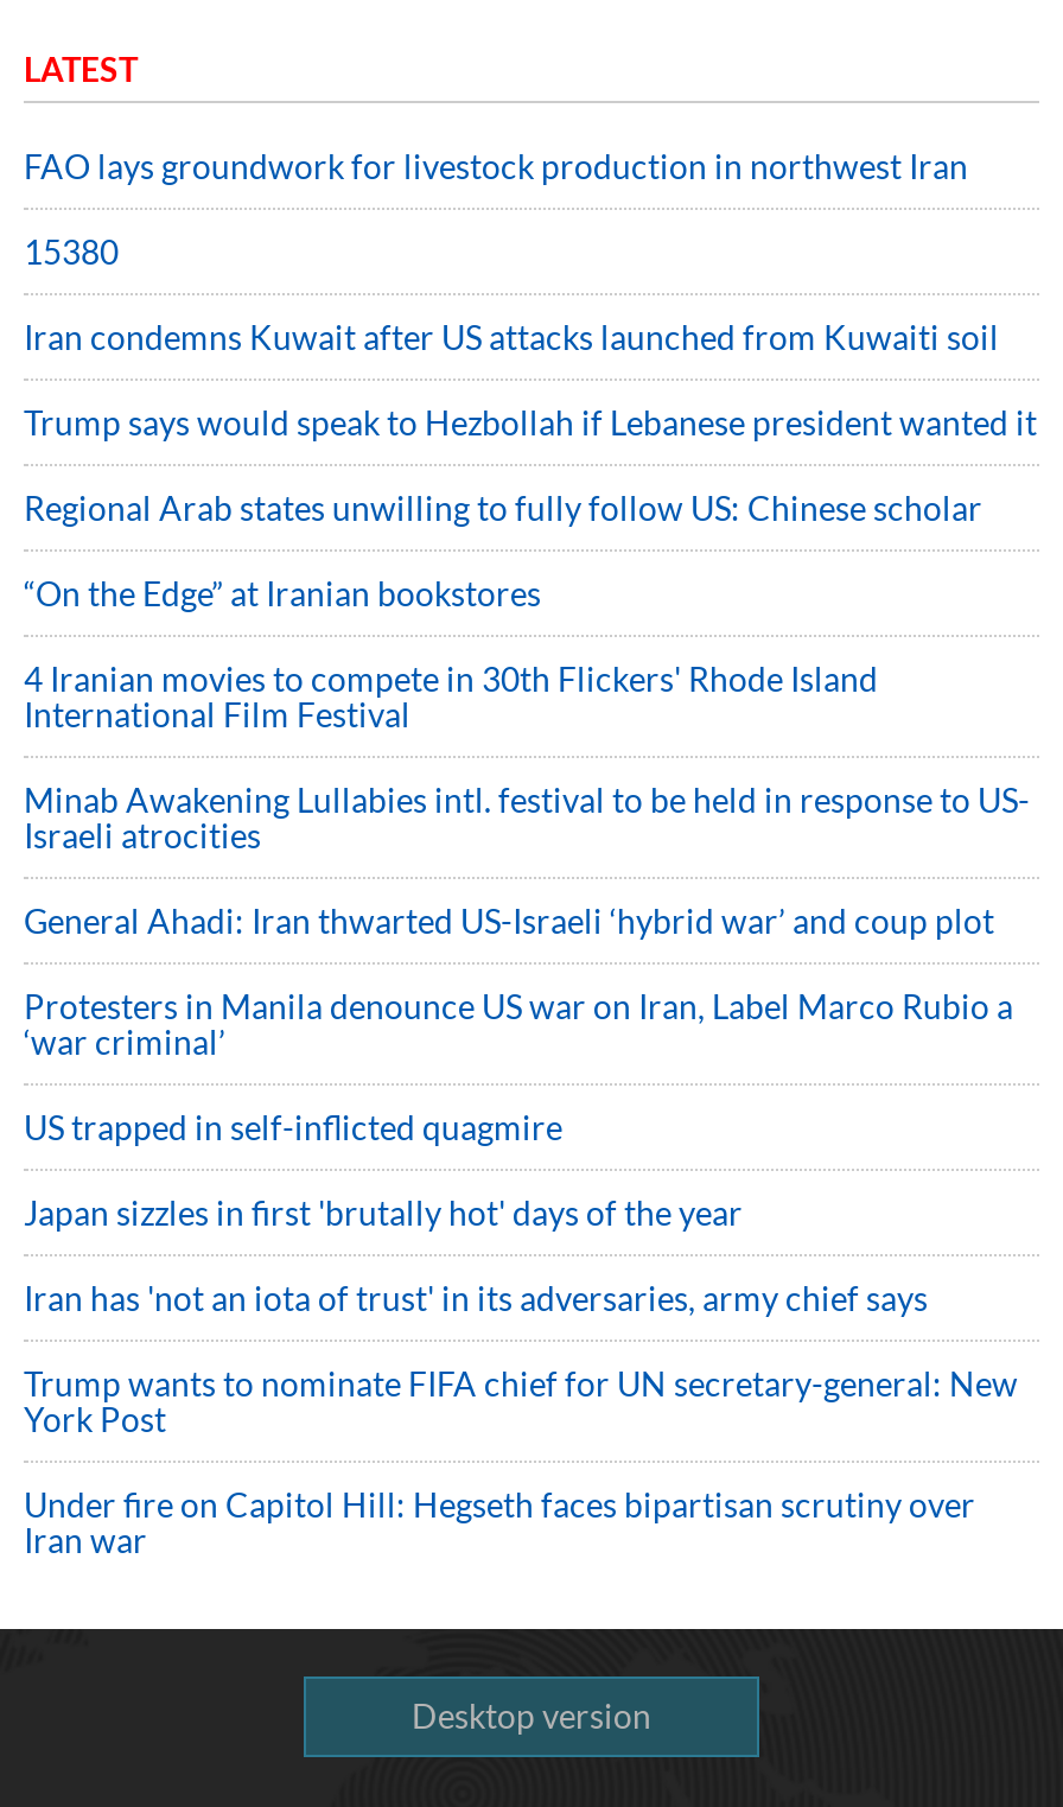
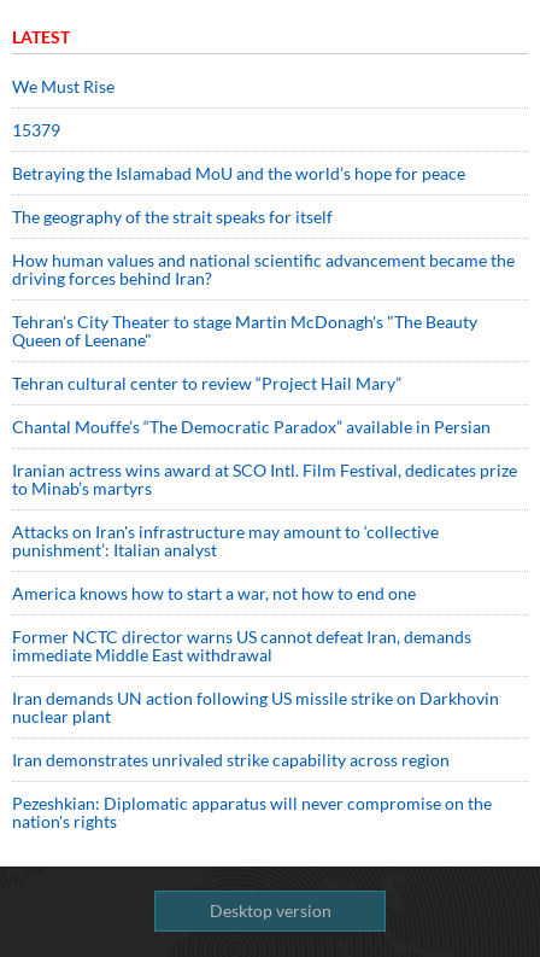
- FAO lays groundwork for livestock production in northwest Iran
+ We Must Rise

- 15380
+ 15379

- Iran condemns Kuwait after US attacks launched from Kuwaiti soil
+ Betraying the Islamabad MoU and the world’s hope for peace

- Trump says would speak to Hezbollah if Lebanese president wanted it
+ The geography of the strait speaks for itself

- Regional Arab states unwilling to fully follow US: Chinese scholar
+ How human values and national scientific advancement became the
+ driving forces behind Iran?

- “On the Edge” at Iranian bookstores
+ Tehran's City Theater to stage Martin McDonagh's "The Beauty
+ Queen of Leenane"

- 4 Iranian movies to compete in 30th Flickers' Rhode Island
- International Film Festival
+ Tehran cultural center to review “Project Hail Mary”

- Minab Awakening Lullabies intl. festival to be held in response to US-
- Israeli atrocities
+ Chantal Mouffe’s “The Democratic Paradox” available in Persian

- General Ahadi: Iran thwarted US-Israeli ‘hybrid war’ and coup plot
+ Iranian actress wins award at SCO Intl. Film Festival, dedicates prize
+ to Minab’s martyrs

- Protesters in Manila denounce US war on Iran, Label Marco Rubio a
- ‘war criminal’
+ Attacks on Iran's infrastructure may amount to ‘collective
+ punishment’: Italian analyst

- US trapped in self-inflicted quagmire
+ America knows how to start a war, not how to end one

- Japan sizzles in first 'brutally hot' days of the year
+ Former NCTC director warns US cannot defeat Iran, demands
+ immediate Middle East withdrawal

- Iran has 'not an iota of trust' in its adversaries, army chief says
+ Iran demands UN action following US missile strike on Darkhovin
+ nuclear plant

- Trump wants to nominate FIFA chief for UN secretary-general: New
- York Post
+ Iran demonstrates unrivaled strike capability across region

- Under fire on Capitol Hill: Hegseth faces bipartisan scrutiny over
- Iran war
+ Pezeshkian: Diplomatic apparatus will never compromise on the
+ nation's rights
